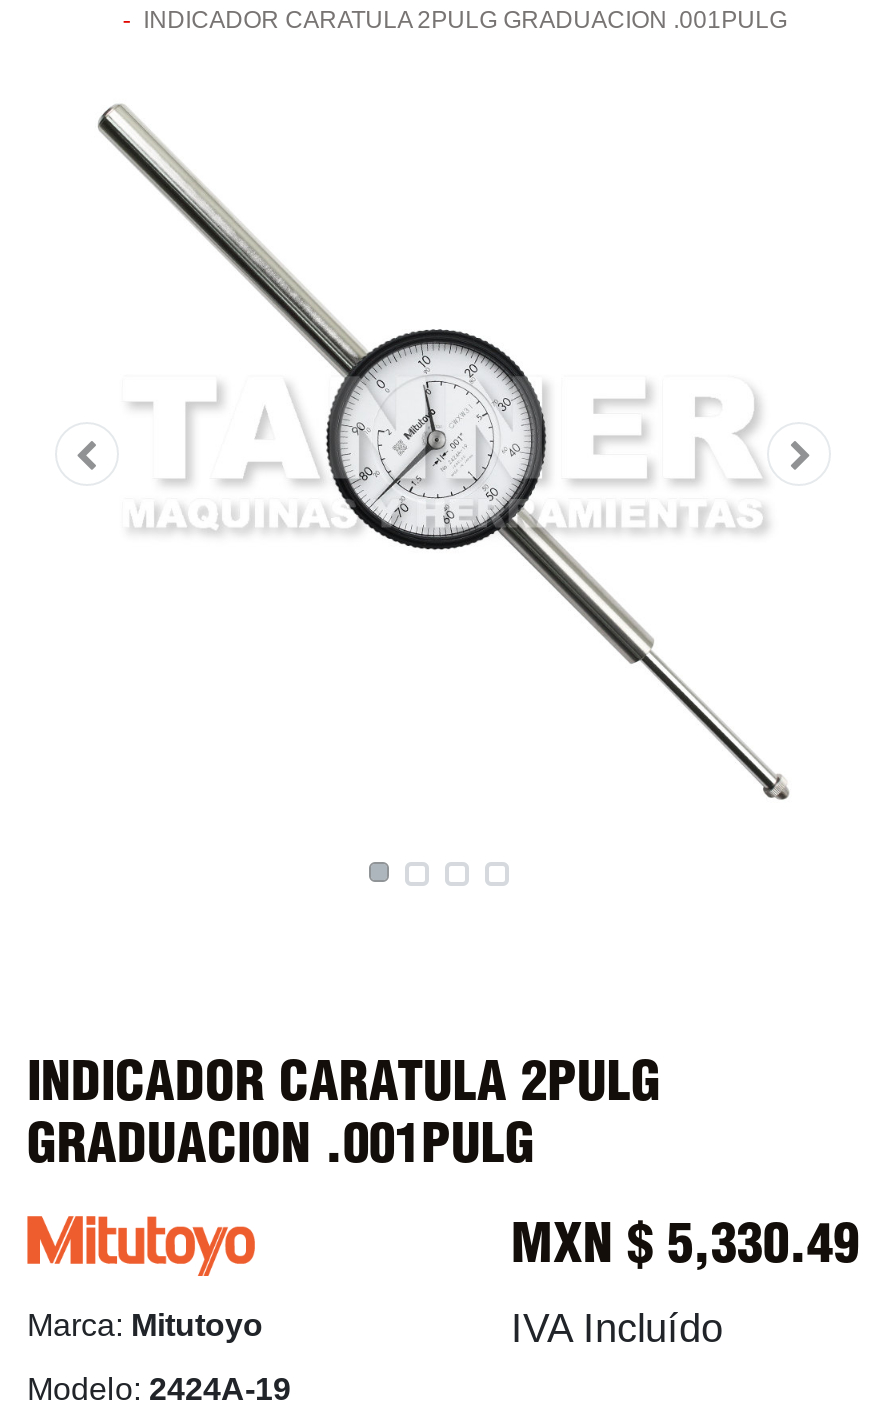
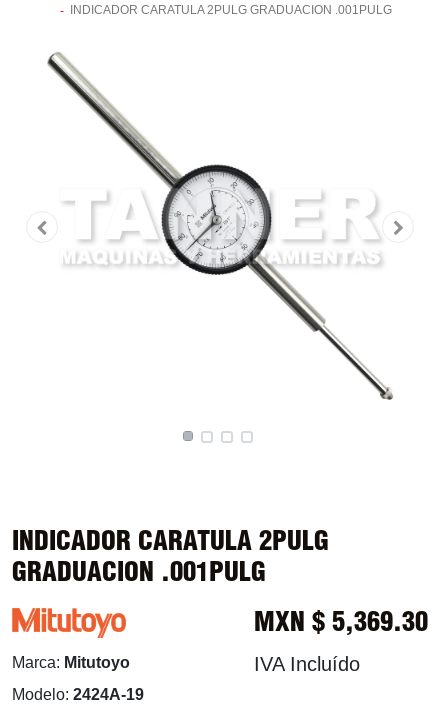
- MXN $5,330.49
+ MXN $5,369.30
